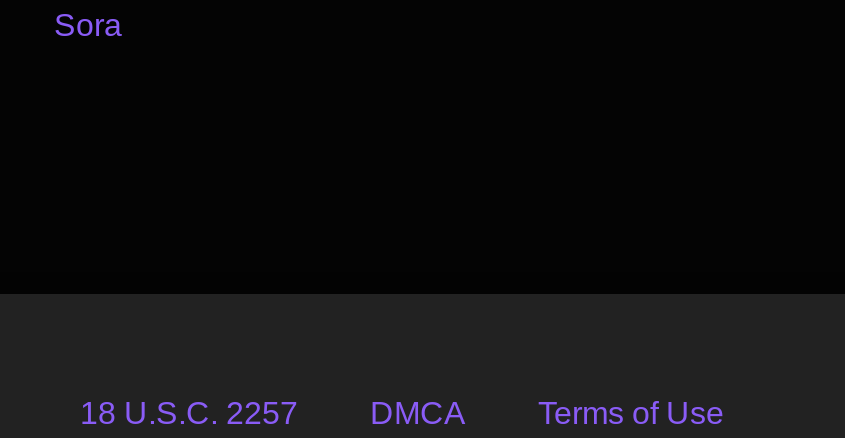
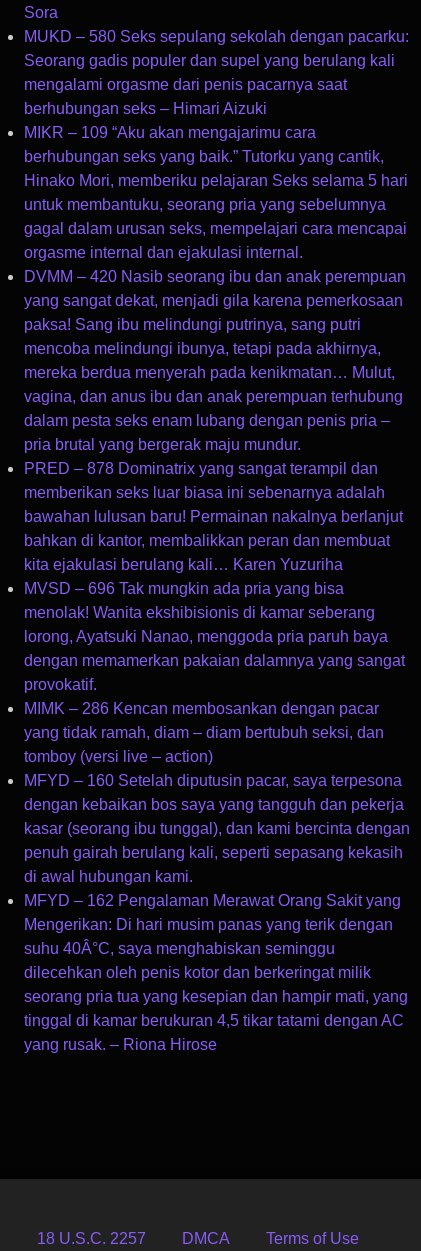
+ MUKD – 580 Seks sepulang sekolah dengan pacarku:
+ Seorang gadis populer dan supel yang berulang kali
+ mengalami orgasme dari penis pacarnya saat
+ berhubungan seks – Himari Aizuki
+ MIKR – 109 “Aku akan mengajarimu cara
+ berhubungan seks yang baik.” Tutorku yang cantik,
+ Hinako Mori, memberiku pelajaran Seks selama 5 hari
+ untuk membantuku, seorang pria yang sebelumnya
+ gagal dalam urusan seks, mempelajari cara mencapai
+ orgasme internal dan ejakulasi internal.
+ DVMM – 420 Nasib seorang ibu dan anak perempuan
+ yang sangat dekat, menjadi gila karena pemerkosaan
+ paksa! Sang ibu melindungi putrinya, sang putri
+ mencoba melindungi ibunya, tetapi pada akhirnya,
+ mereka berdua menyerah pada kenikmatan… Mulut,
+ vagina, dan anus ibu dan anak perempuan terhubung
+ dalam pesta seks enam lubang dengan penis pria –
+ pria brutal yang bergerak maju mundur.
+ PRED – 878 Dominatrix yang sangat terampil dan
+ memberikan seks luar biasa ini sebenarnya adalah
+ bawahan lulusan baru! Permainan nakalnya berlanjut
+ bahkan di kantor, membalikkan peran dan membuat
+ kita ejakulasi berulang kali… Karen Yuzuriha
+ MVSD – 696 Tak mungkin ada pria yang bisa
+ menolak! Wanita ekshibisionis di kamar seberang
+ lorong, Ayatsuki Nanao, menggoda pria paruh baya
+ dengan memamerkan pakaian dalamnya yang sangat
+ provokatif.
+ MIMK – 286 Kencan membosankan dengan pacar
+ yang tidak ramah, diam – diam bertubuh seksi, dan
+ tomboy (versi live – action)
+ MFYD – 160 Setelah diputusin pacar, saya terpesona
+ dengan kebaikan bos saya yang tangguh dan pekerja
+ kasar (seorang ibu tunggal), dan kami bercinta dengan
+ penuh gairah berulang kali, seperti sepasang kekasih
+ di awal hubungan kami.
+ MFYD – 162 Pengalaman Merawat Orang Sakit yang
+ Mengerikan: Di hari musim panas yang terik dengan
+ suhu 40Â°C, saya menghabiskan seminggu
+ dilecehkan oleh penis kotor dan berkeringat milik
+ seorang pria tua yang kesepian dan hampir mati, yang
+ tinggal di kamar berukuran 4,5 tikar tatami dengan AC
+ yang rusak. – Riona Hirose
